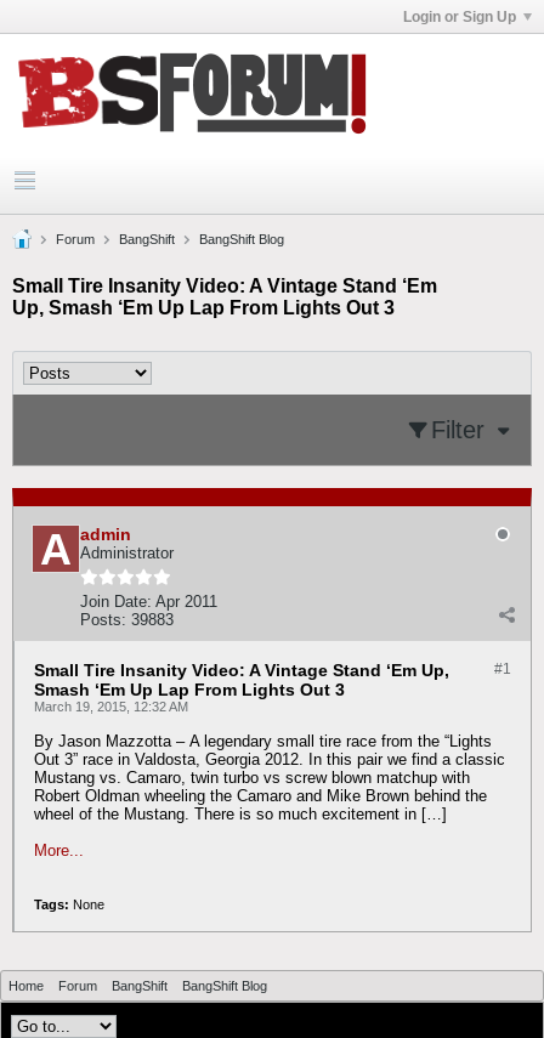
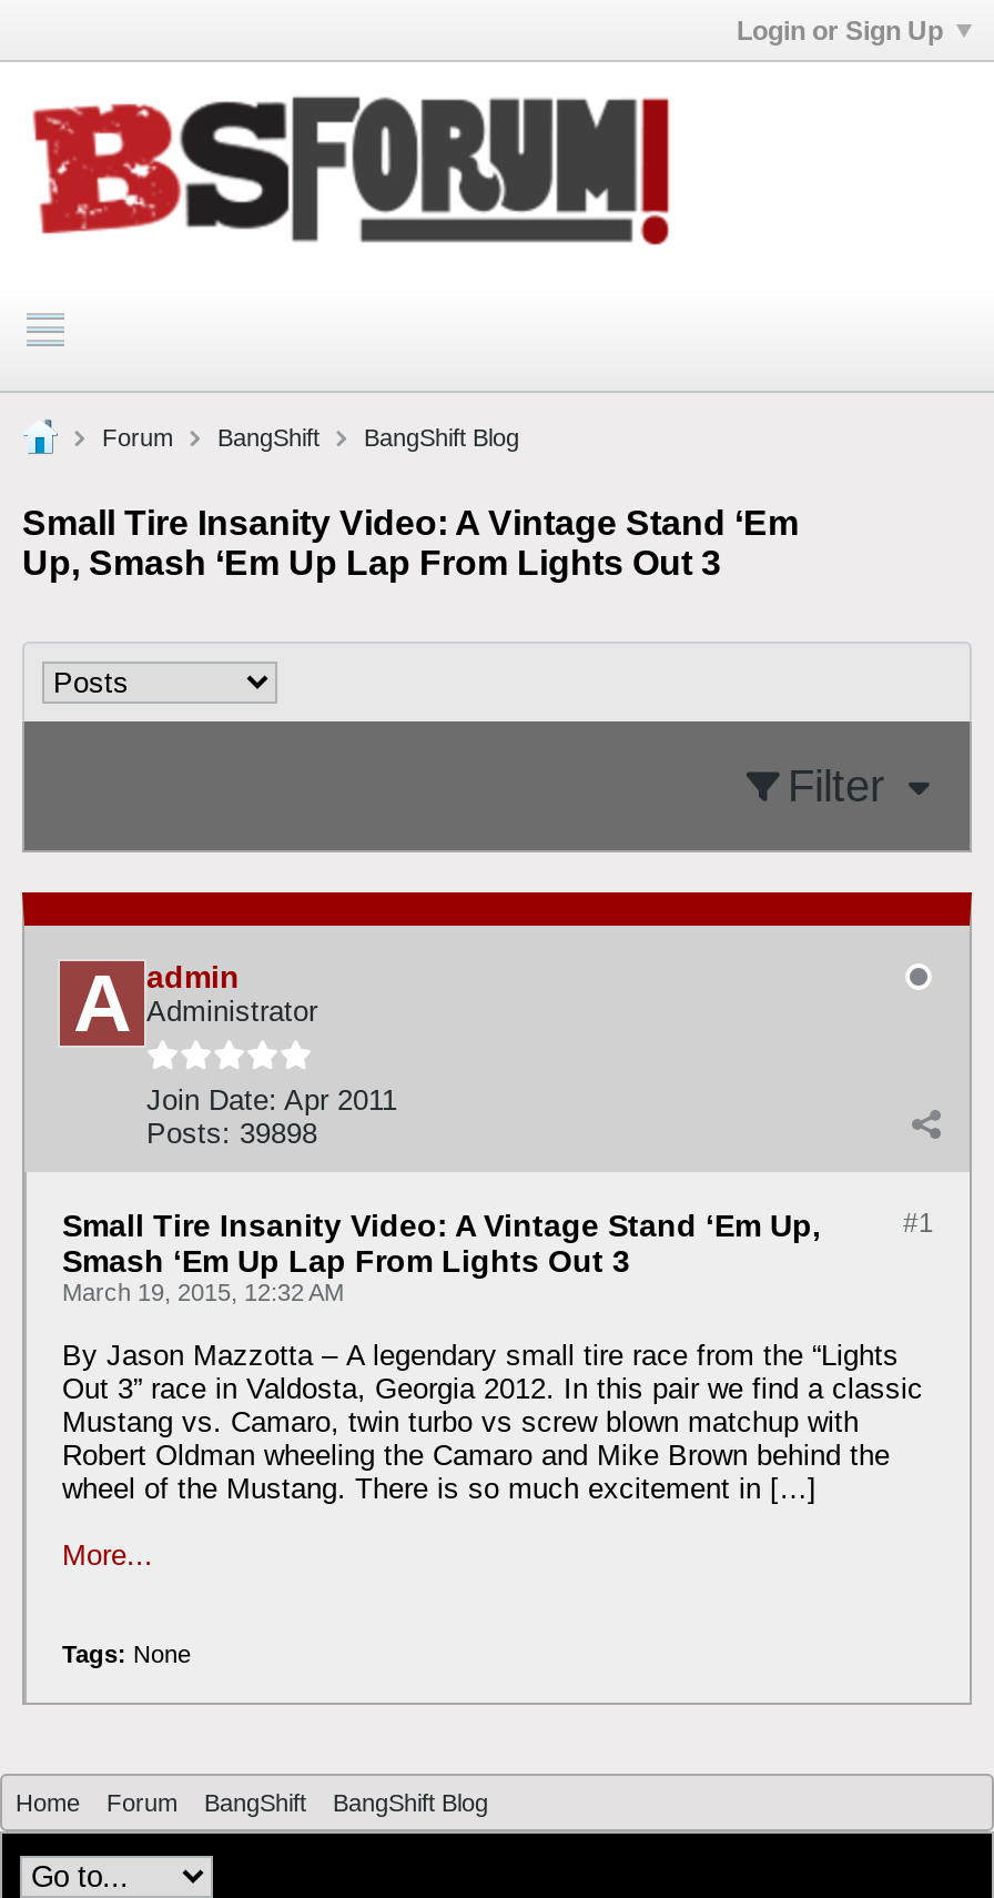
- Posts: 39883
+ Posts: 39898
